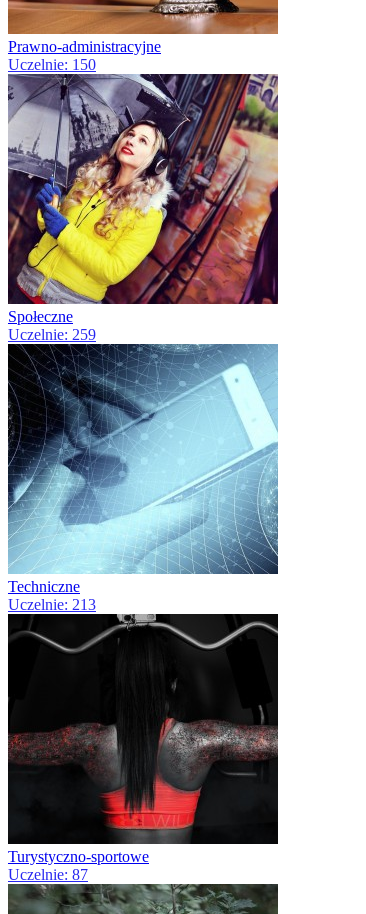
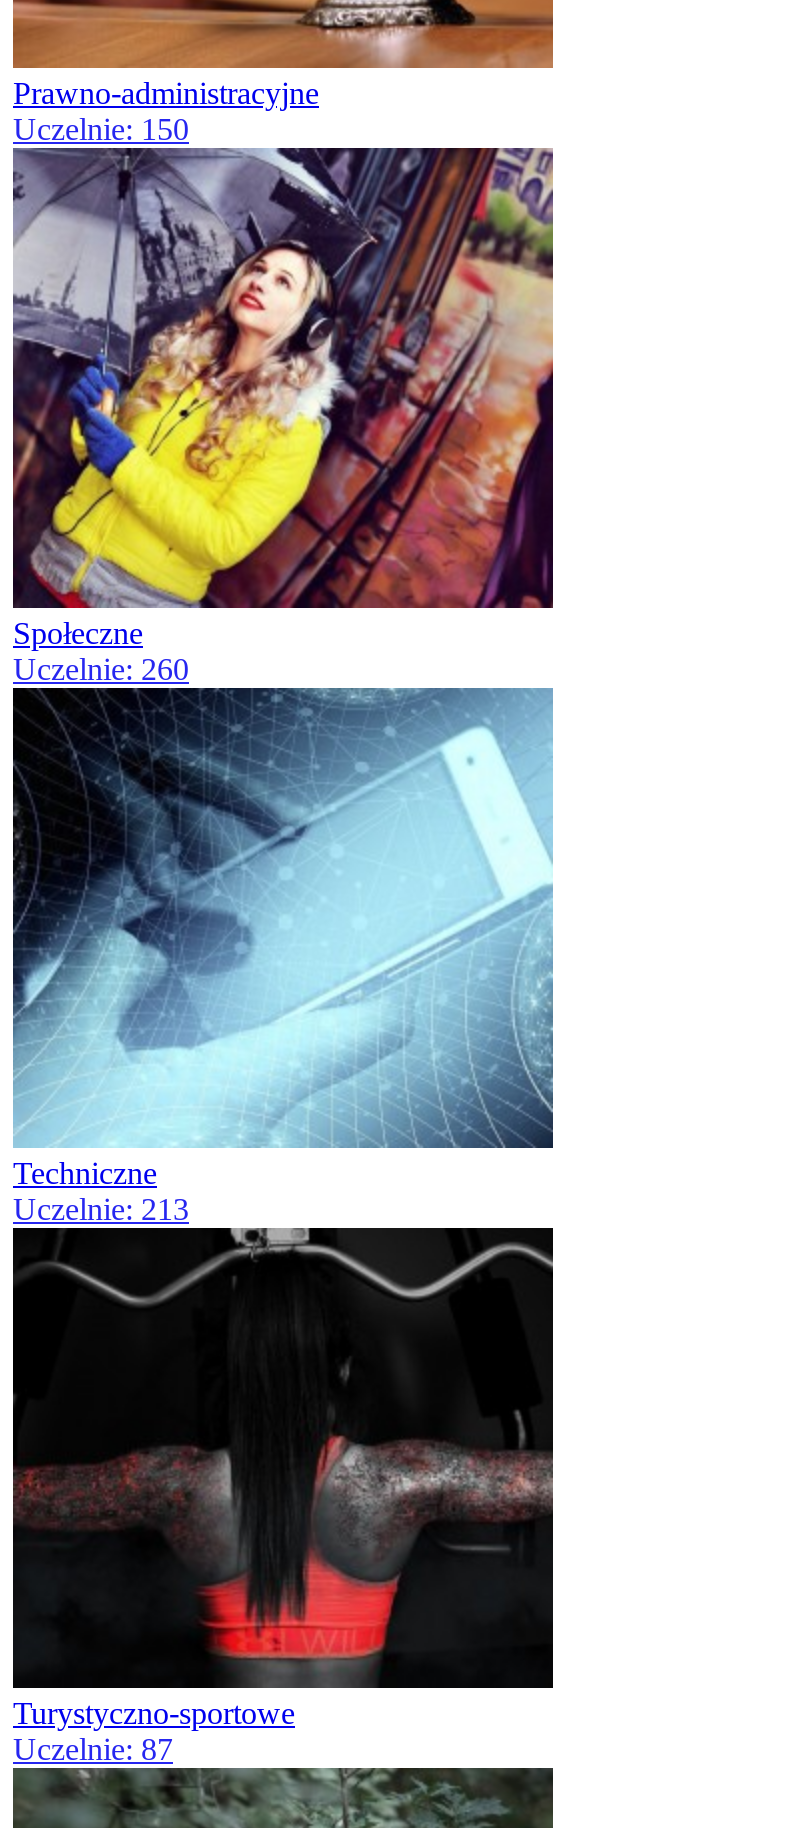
- Uczelnie: 259
+ Uczelnie: 260
